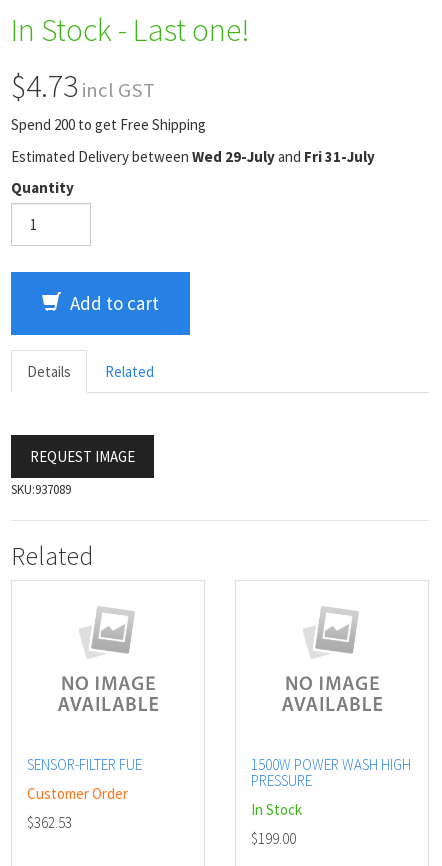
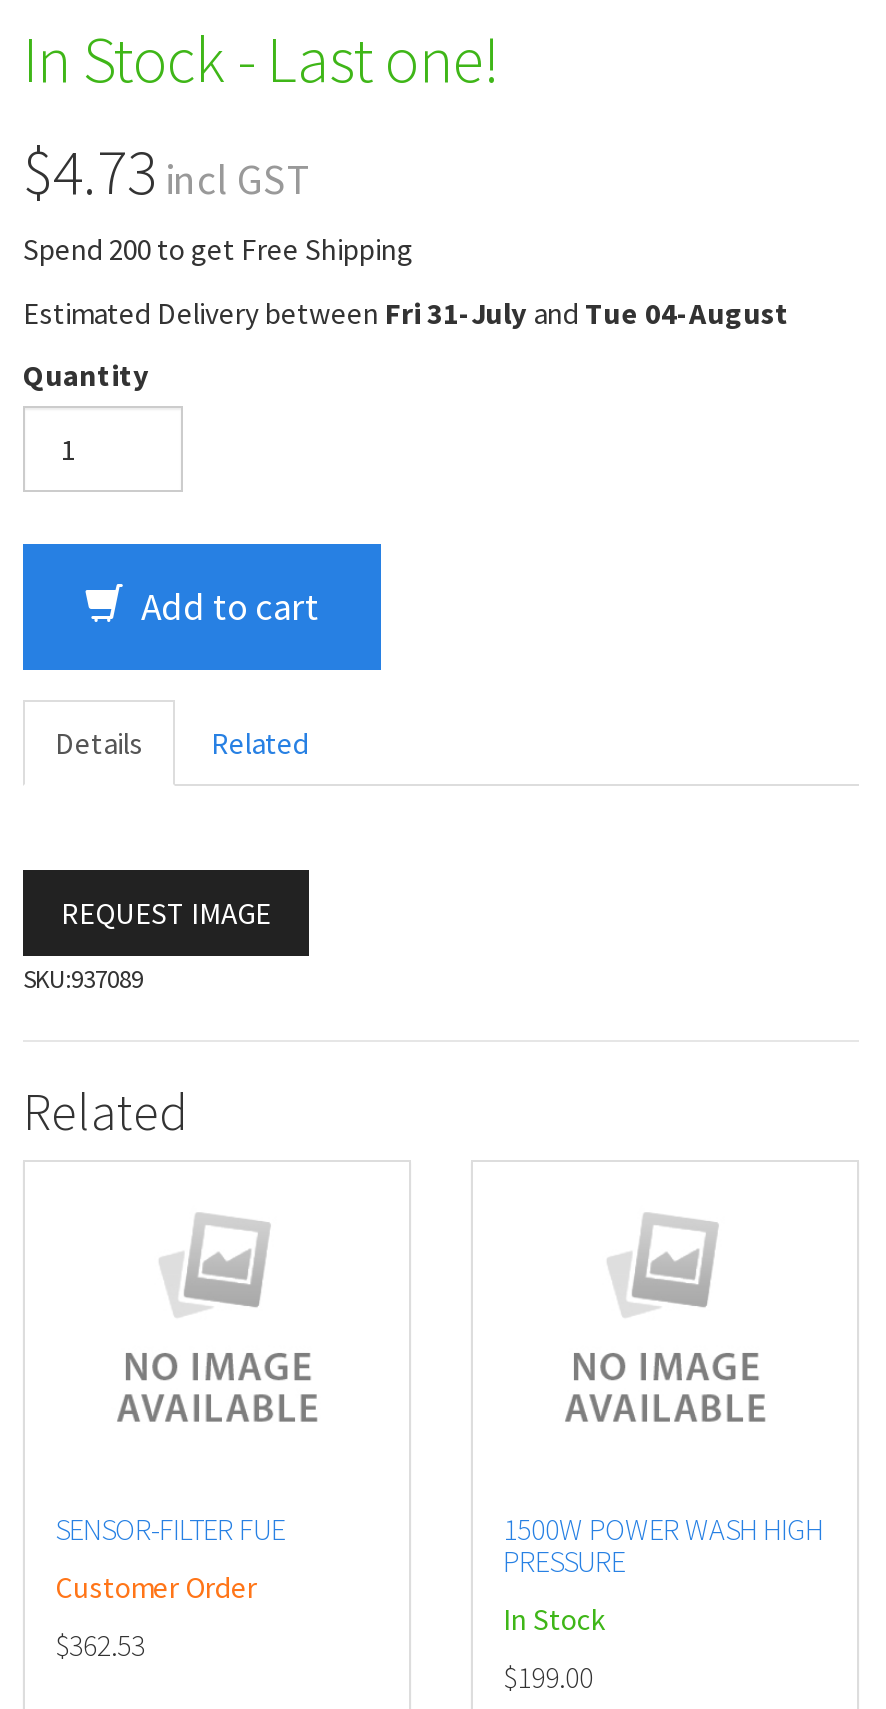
- Estimated Delivery between Wed 29-July and Fri 31-July
+ Estimated Delivery between Fri 31-July and Tue 04-August
